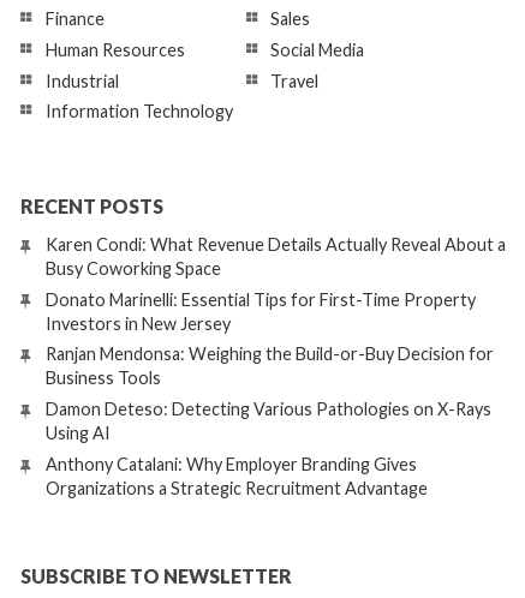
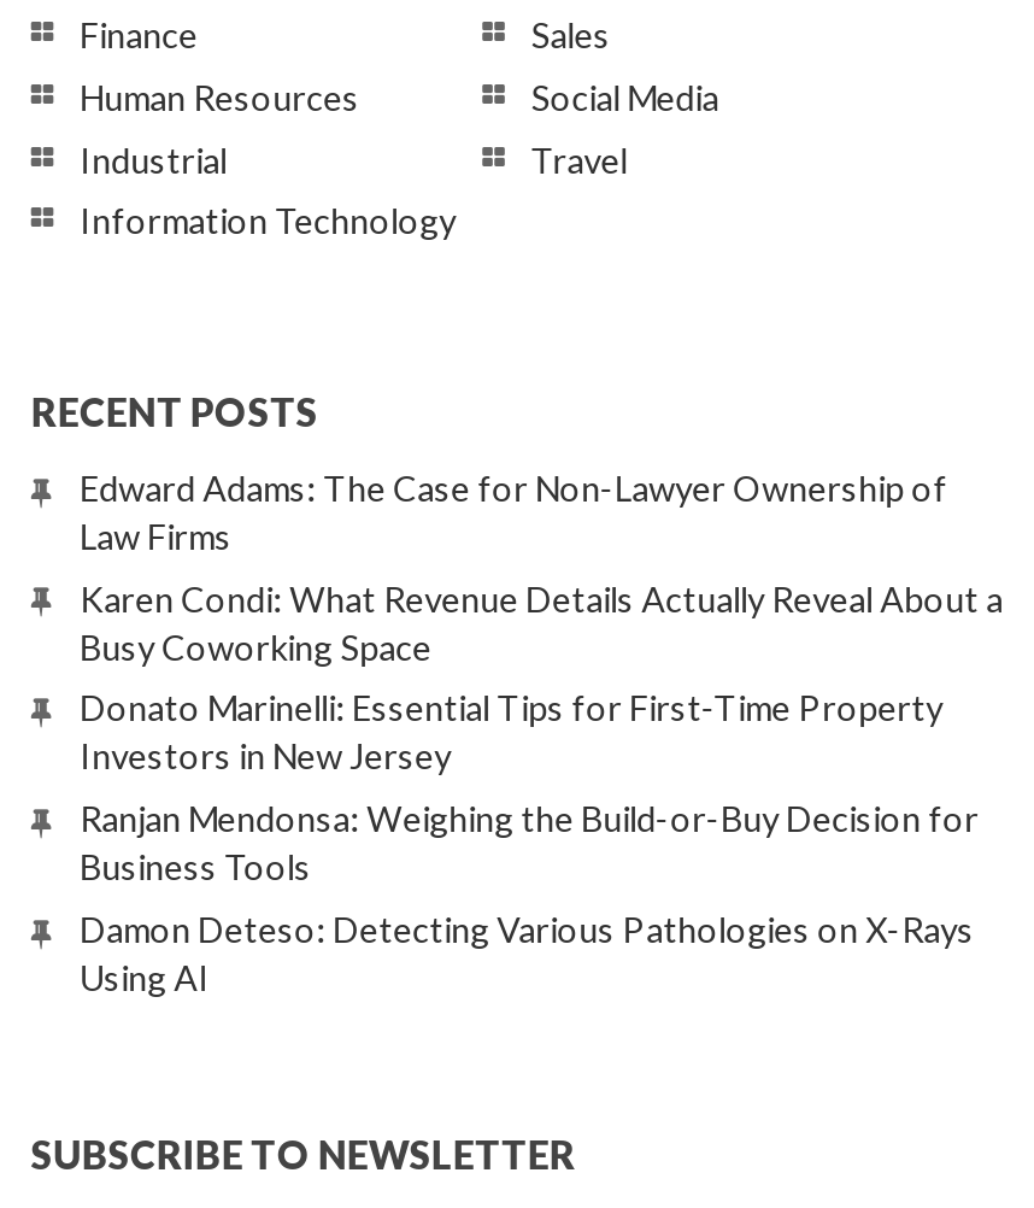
+ Edward Adams: The Case for Non-Lawyer Ownership of
+ Law Firms

moved down: Karen Condi: What Revenue Details Actually Reveal About a | Busy Coworking Space | Donato Marinelli: Essential Tips for First-Time Property | Investors in New Jersey | Ranjan Mendonsa: Weighing the Build-or-Buy Decision for | Business Tools | Damon Deteso: Detecting Various Pathologies on X-Rays | Using AI

- Anthony Catalani: Why Employer Branding Gives
- Organizations a Strategic Recruitment Advantage
